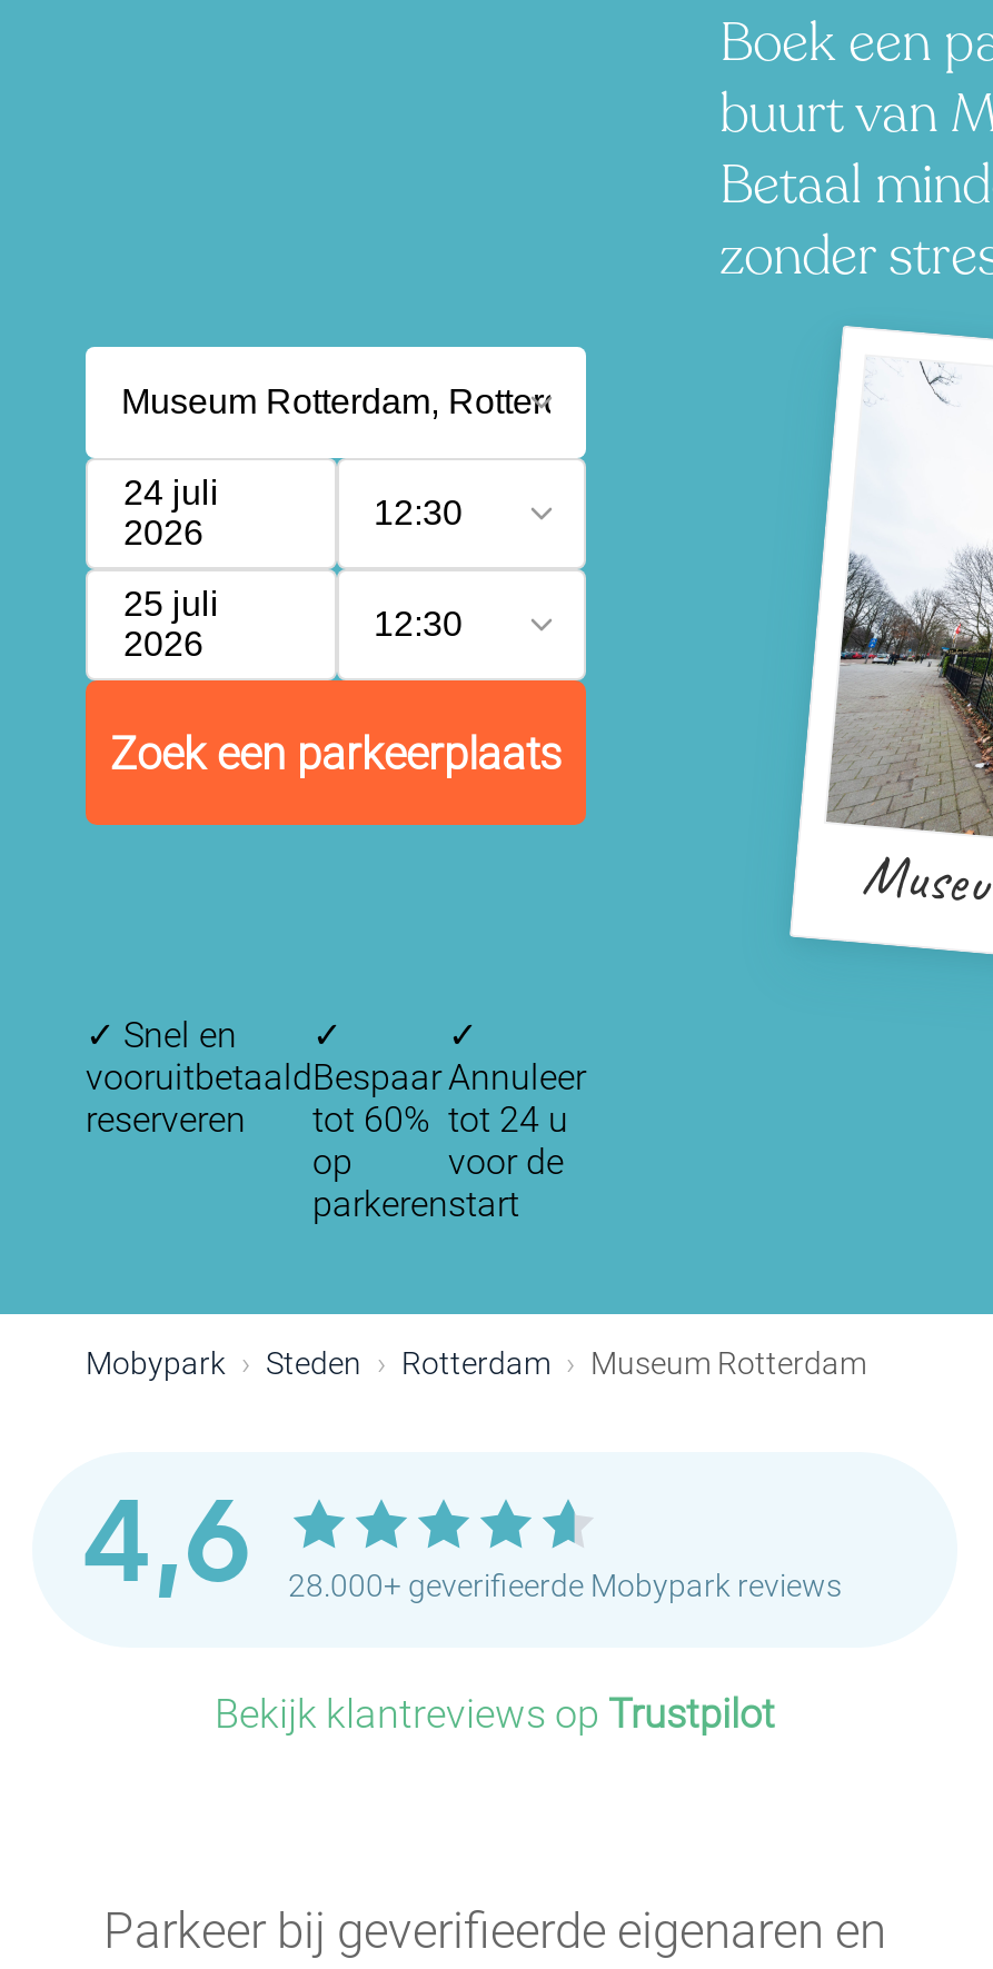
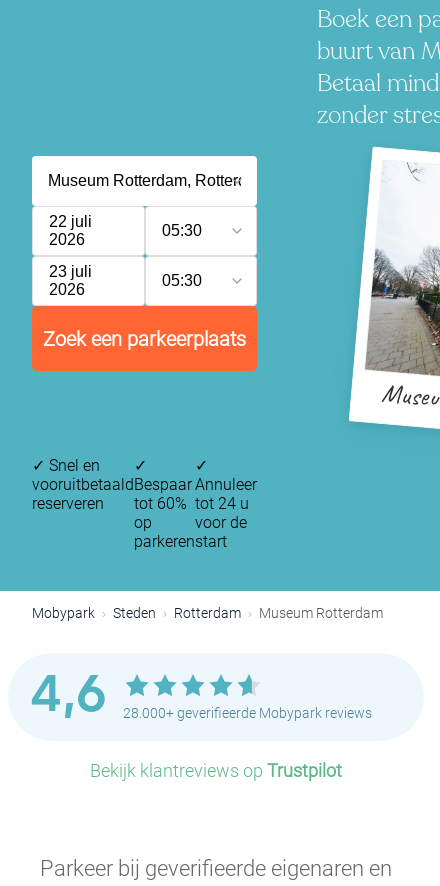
- 24 juli
+ 22 juli

- 12:30
+ 05:30

- 25 juli
+ 23 juli

- 12:30
+ 05:30
